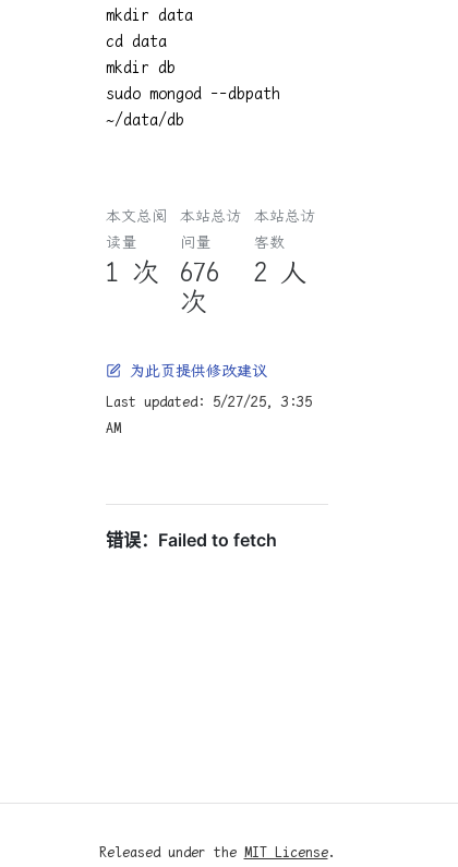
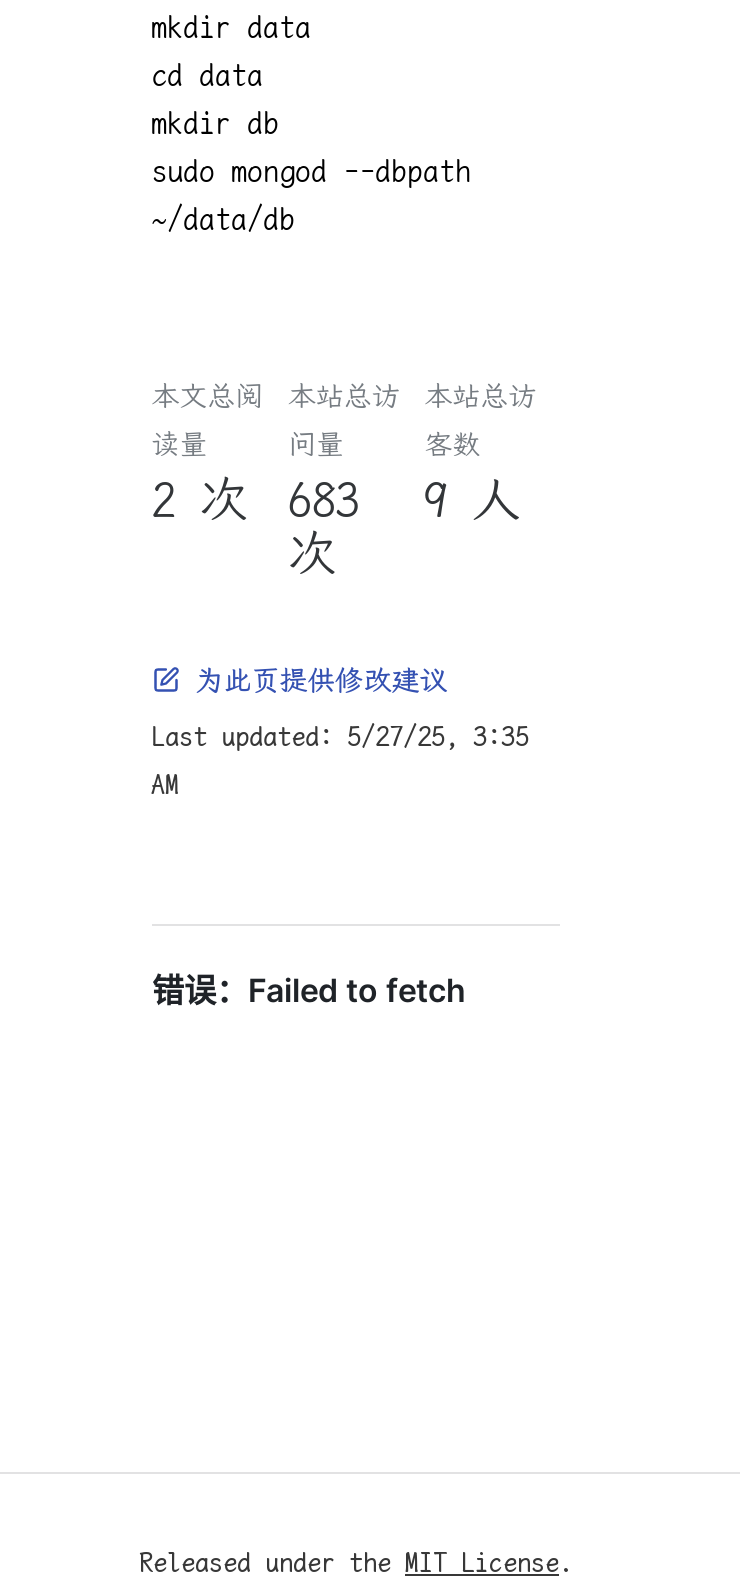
- 1次
+ 2次

- 676
+ 683

- 2人
+ 9人
